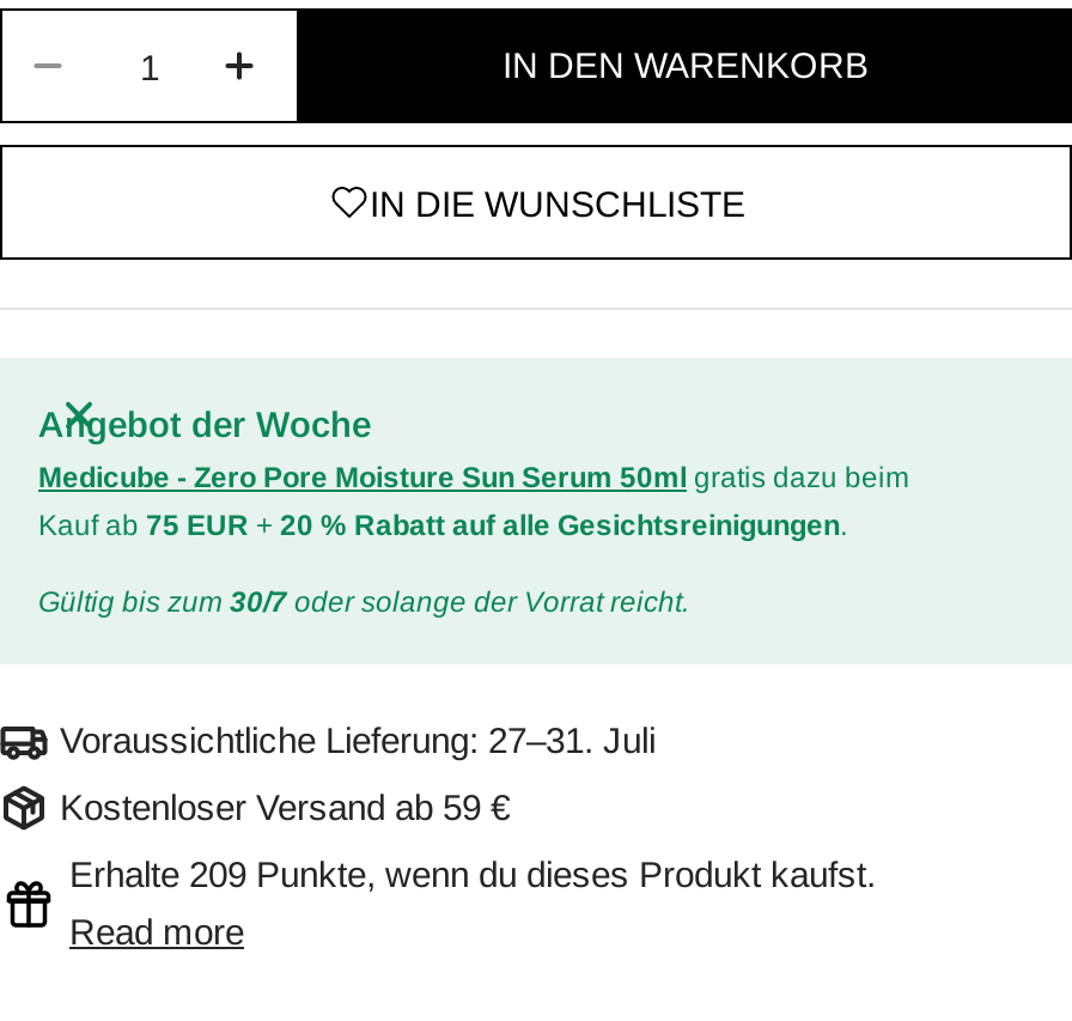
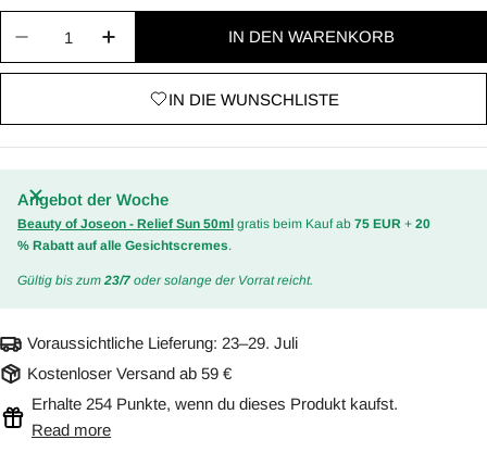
- Medicube - Zero Pore Moisture Sun Serum 50ml gratis dazu beim
- Kauf ab 75 EUR + 20 % Rabatt auf alle Gesichtsreinigungen.
+ Beauty of Joseon - Relief Sun 50ml gratis beim Kauf ab 75 EUR + 20
+ % Rabatt auf alle Gesichtscremes.

- Gültig bis zum 30/7 oder solange der Vorrat reicht.
+ Gültig bis zum 23/7 oder solange der Vorrat reicht.

- Voraussichtliche Lieferung: 27–31. Juli
+ Voraussichtliche Lieferung: 23–29. Juli

- Erhalte 209 Punkte, wenn du dieses Produkt kaufst.
+ Erhalte 254 Punkte, wenn du dieses Produkt kaufst.
